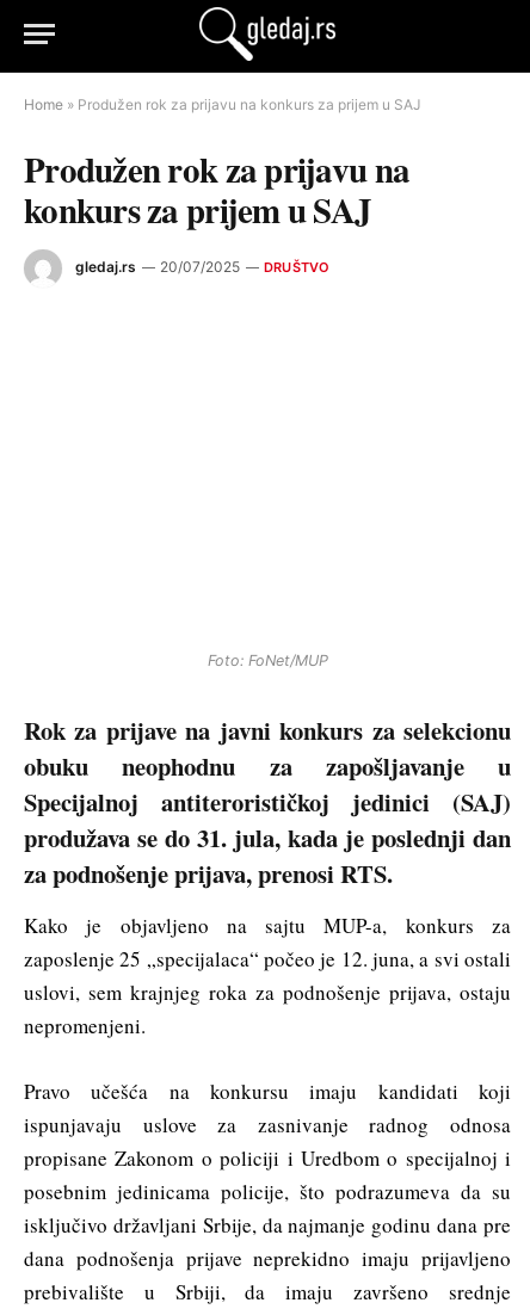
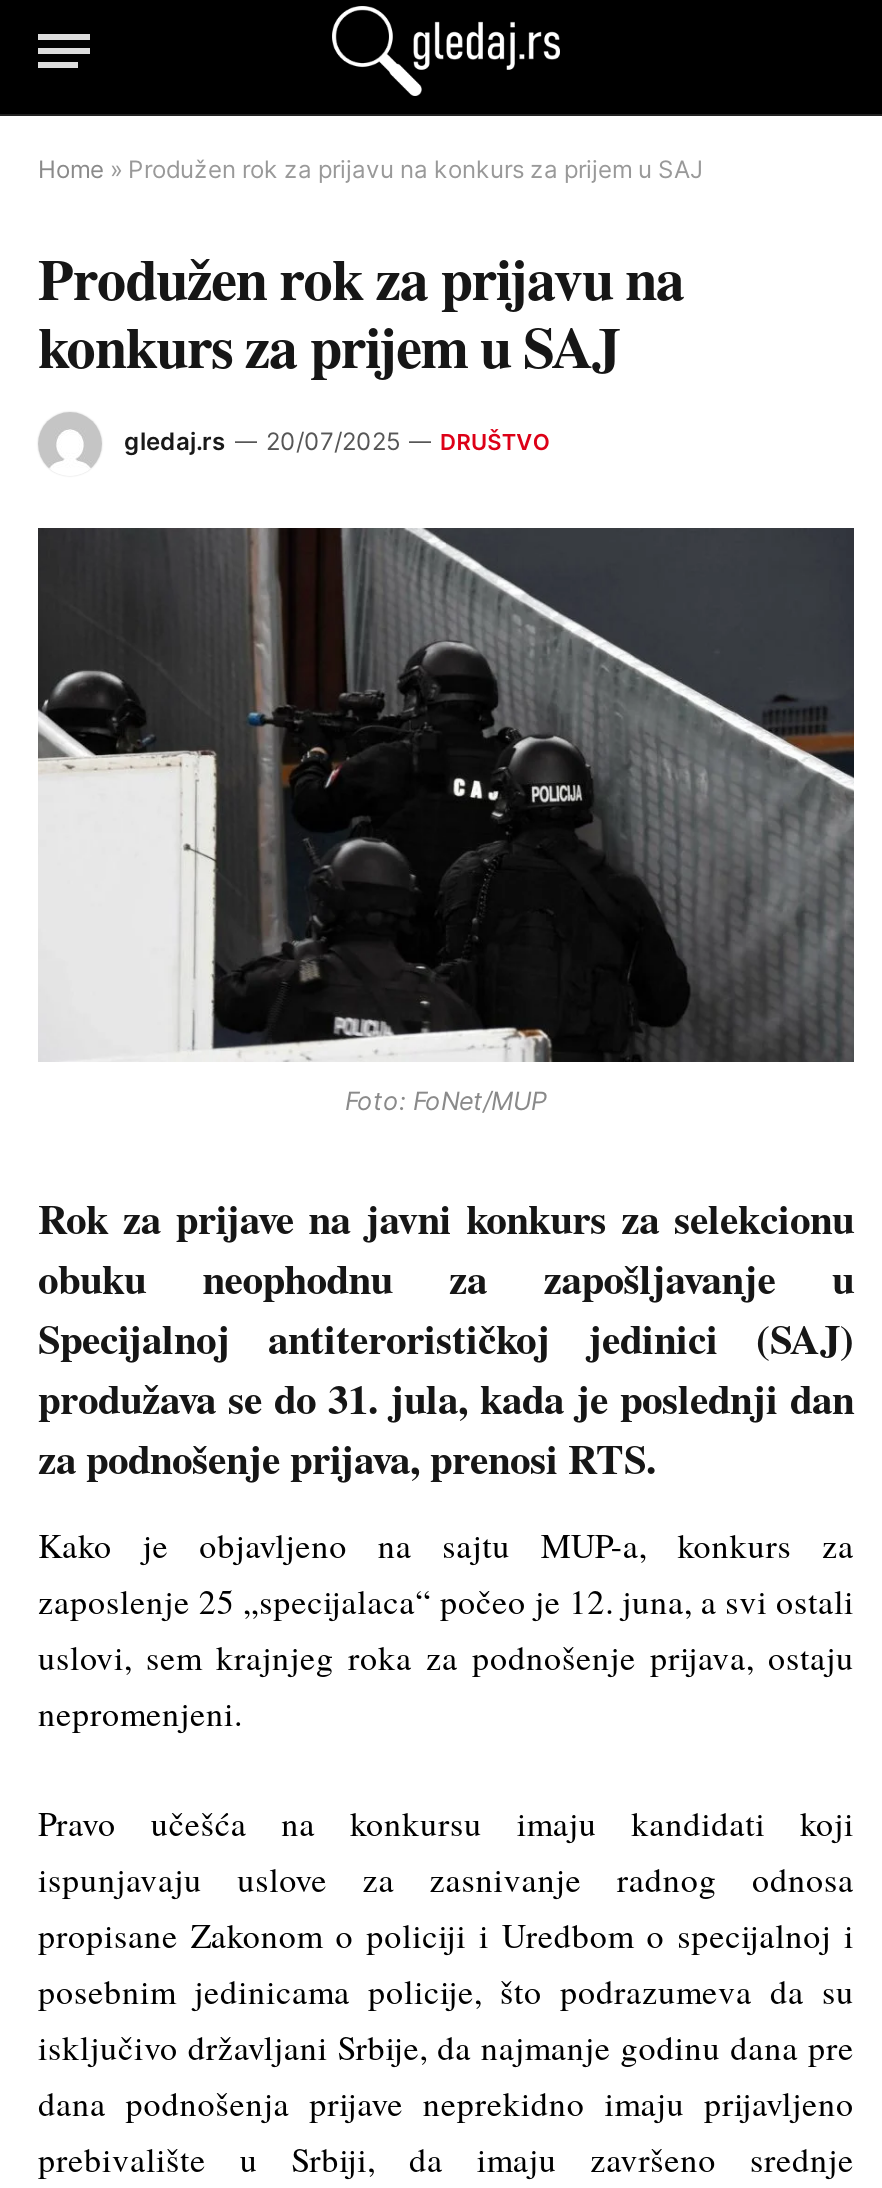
+ [image]
